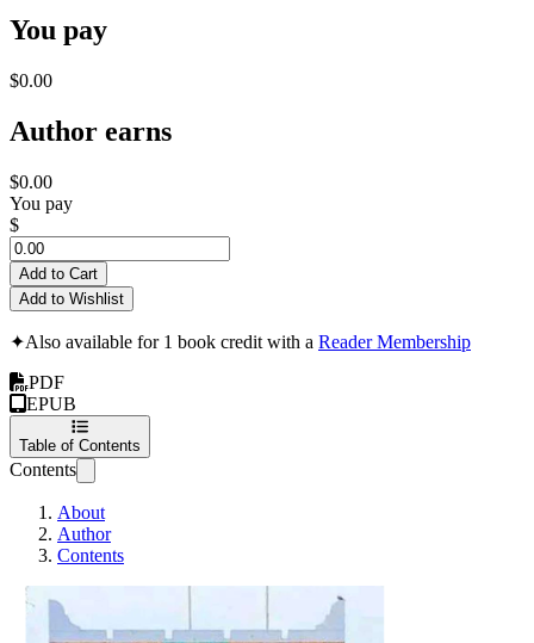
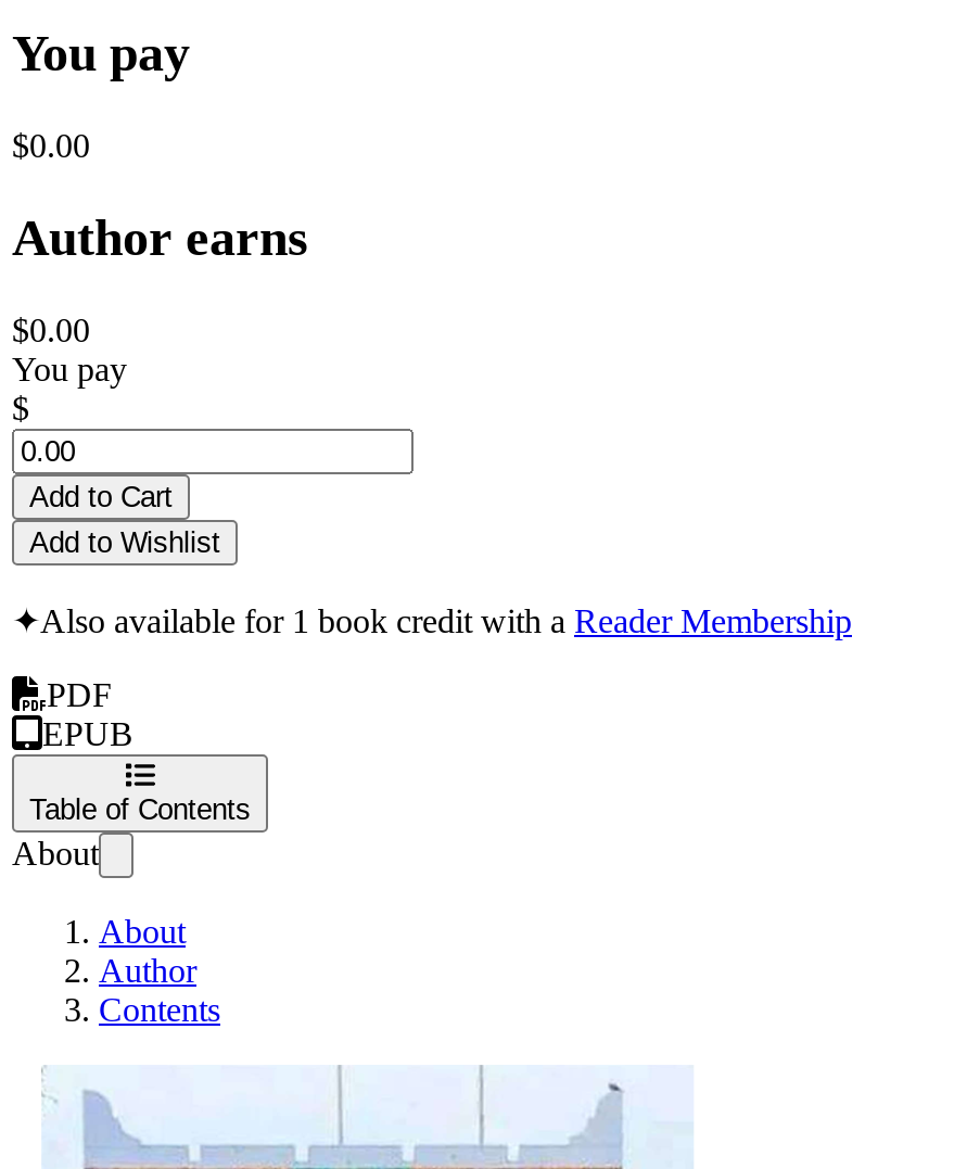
- Contents
+ About
